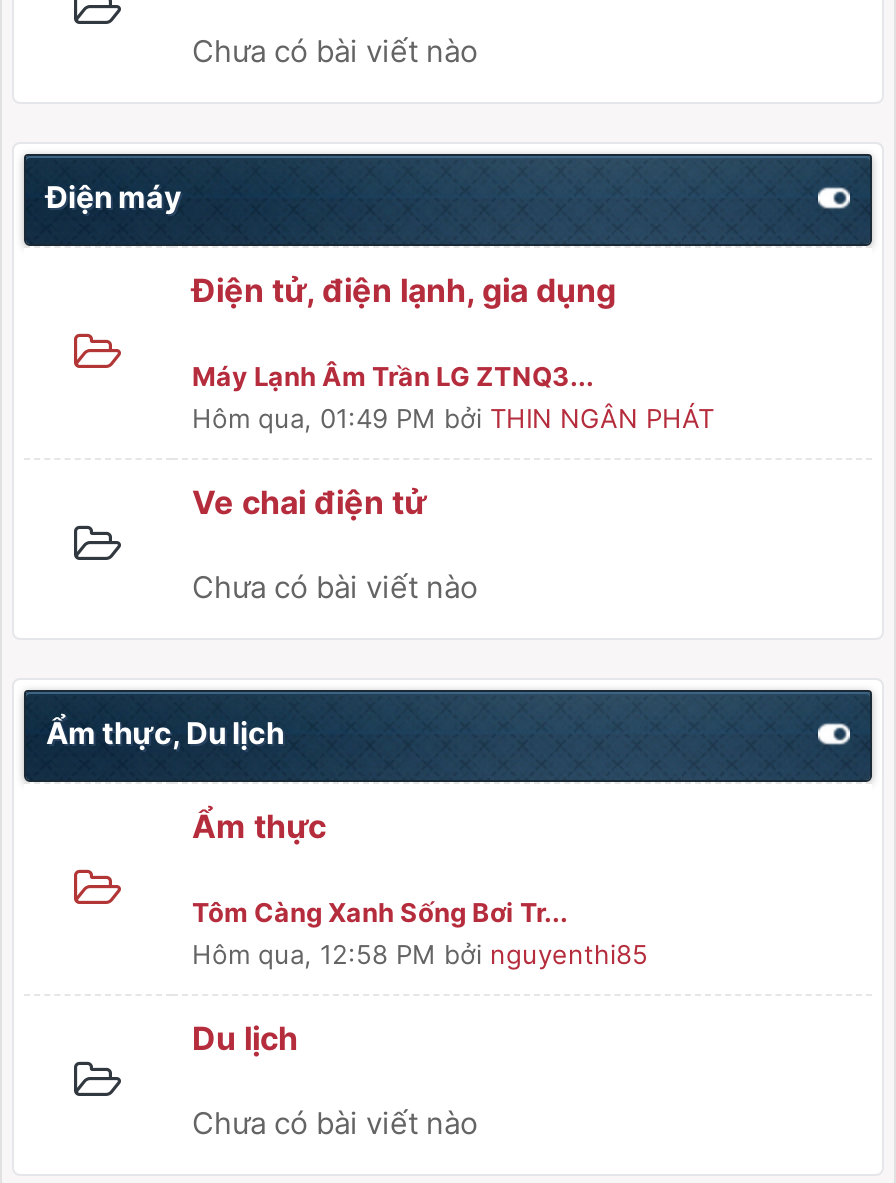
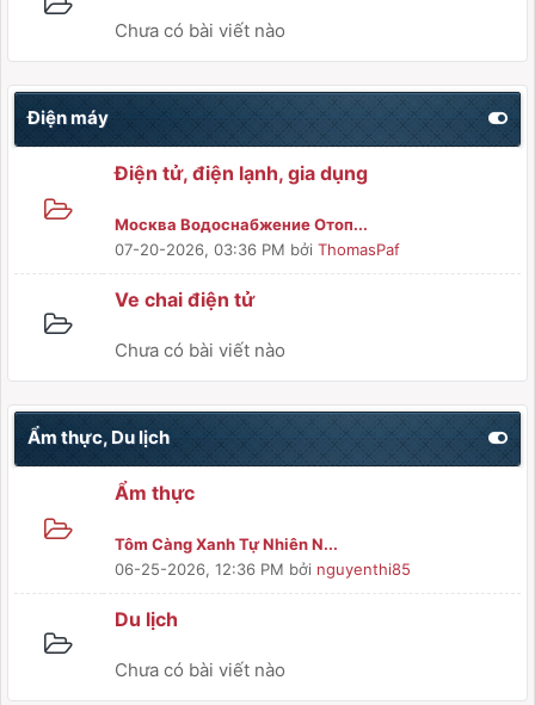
- Máy Lạnh Âm Trần LG ZTNQ3...
- Hôm qua, 01:49 PM bởi THIN NGÂN PHÁT
+ Москва Водоснабжение Отоп...
+ 07-20-2026, 03:36 PM bởi ThomasPaf

- Tôm Càng Xanh Sống Bơi Tr...
- Hôm qua, 12:58 PM bởi nguyenthi85
+ Tôm Càng Xanh Tự Nhiên N...
+ 06-25-2026, 12:36 PM bởi nguyenthi85
